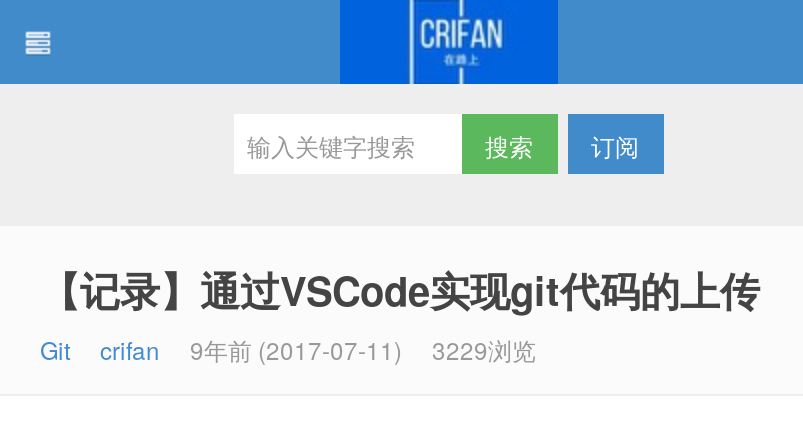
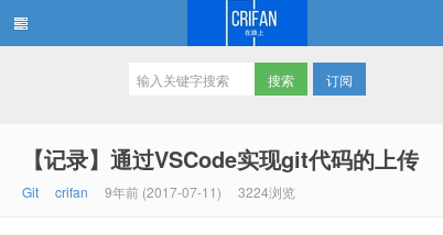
- Git crifan 9年前 (2017-07-11) 3229浏览
+ Git crifan 9年前 (2017-07-11) 3224浏览
